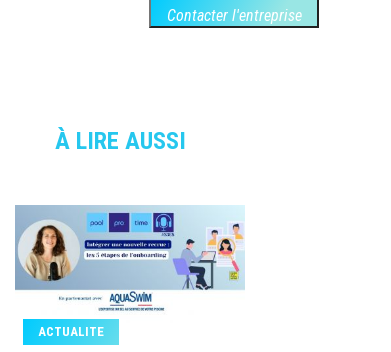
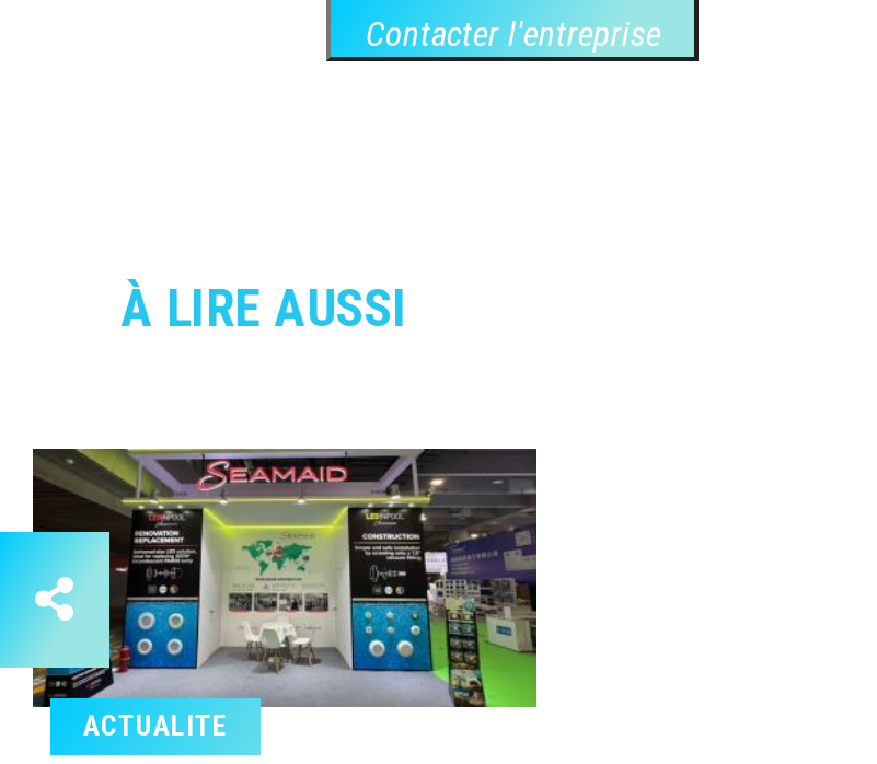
- [image]
+ [image]
